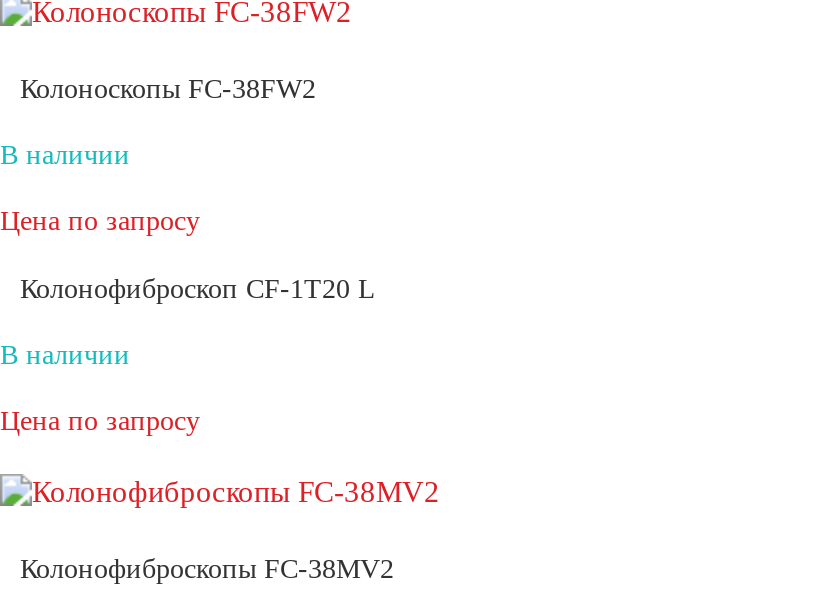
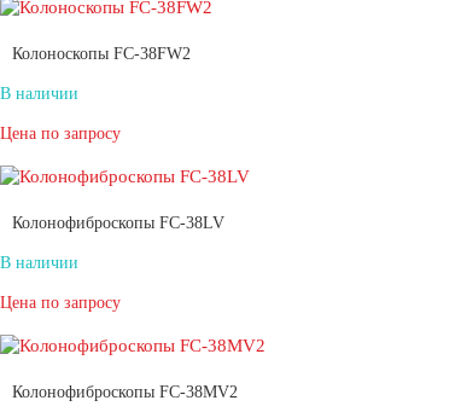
- Колонофиброскоп СF-1T20 L
+ Колонофиброскопы FC-38LV
